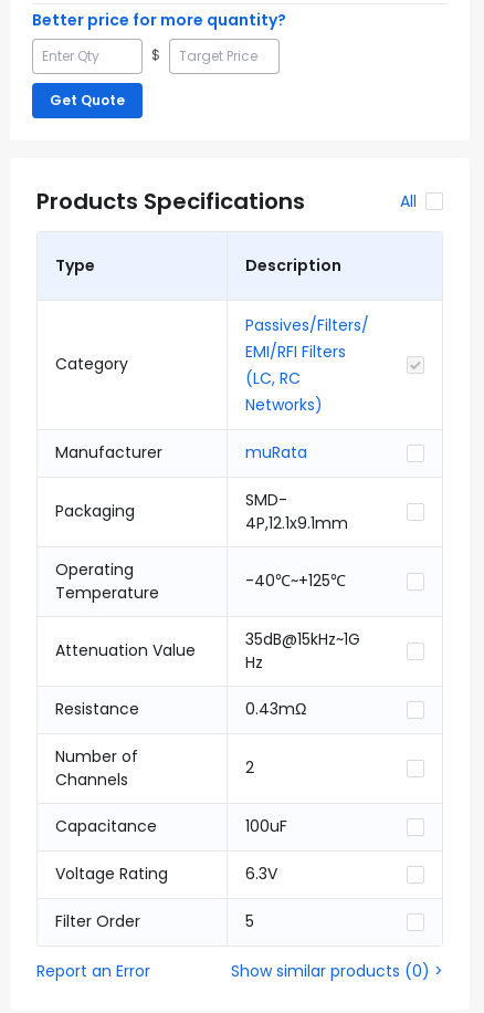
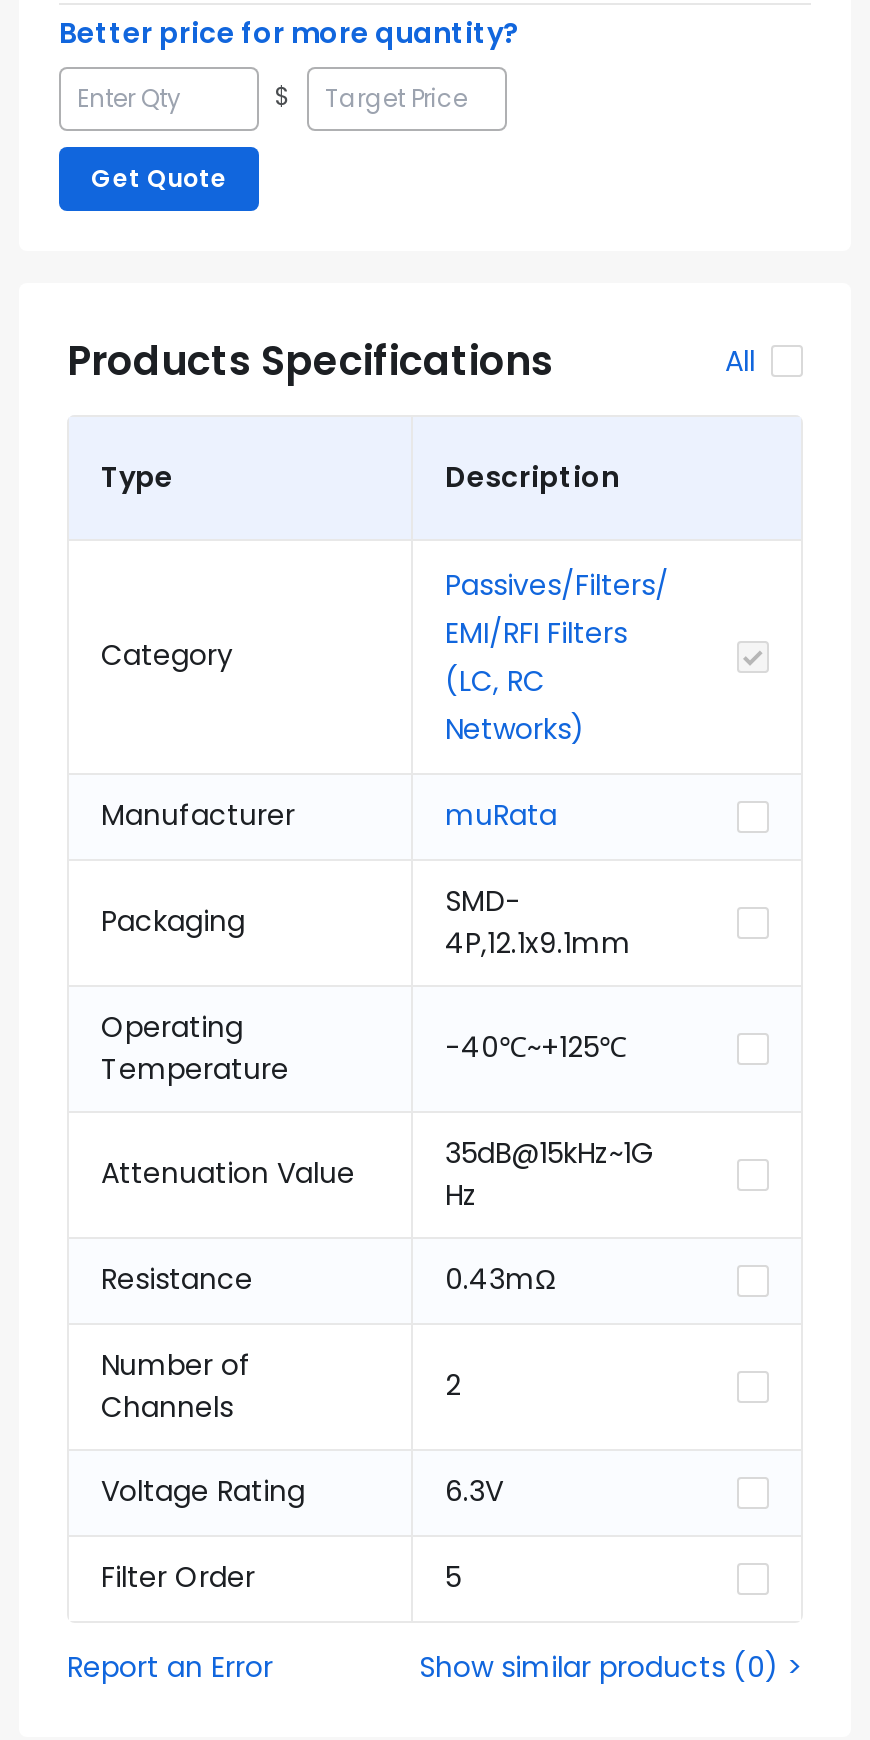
- Capacitance
- 100uF
